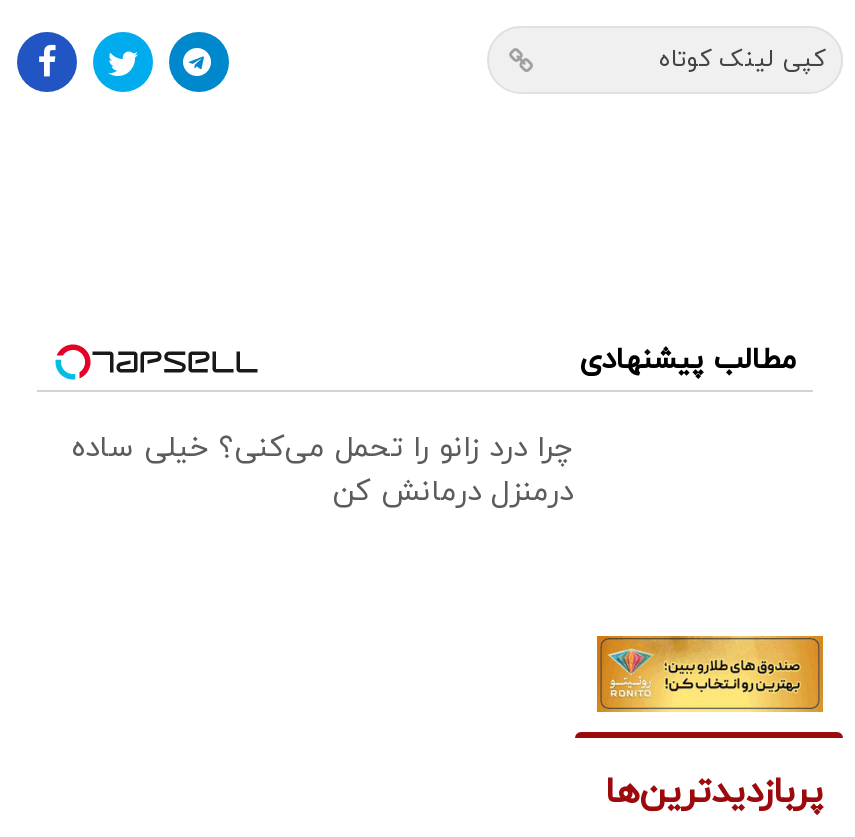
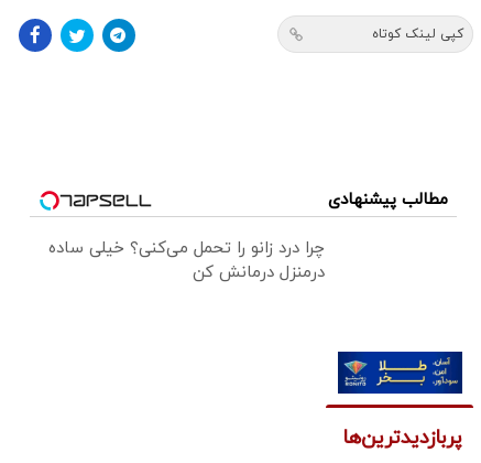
- [image]
+ [image]
